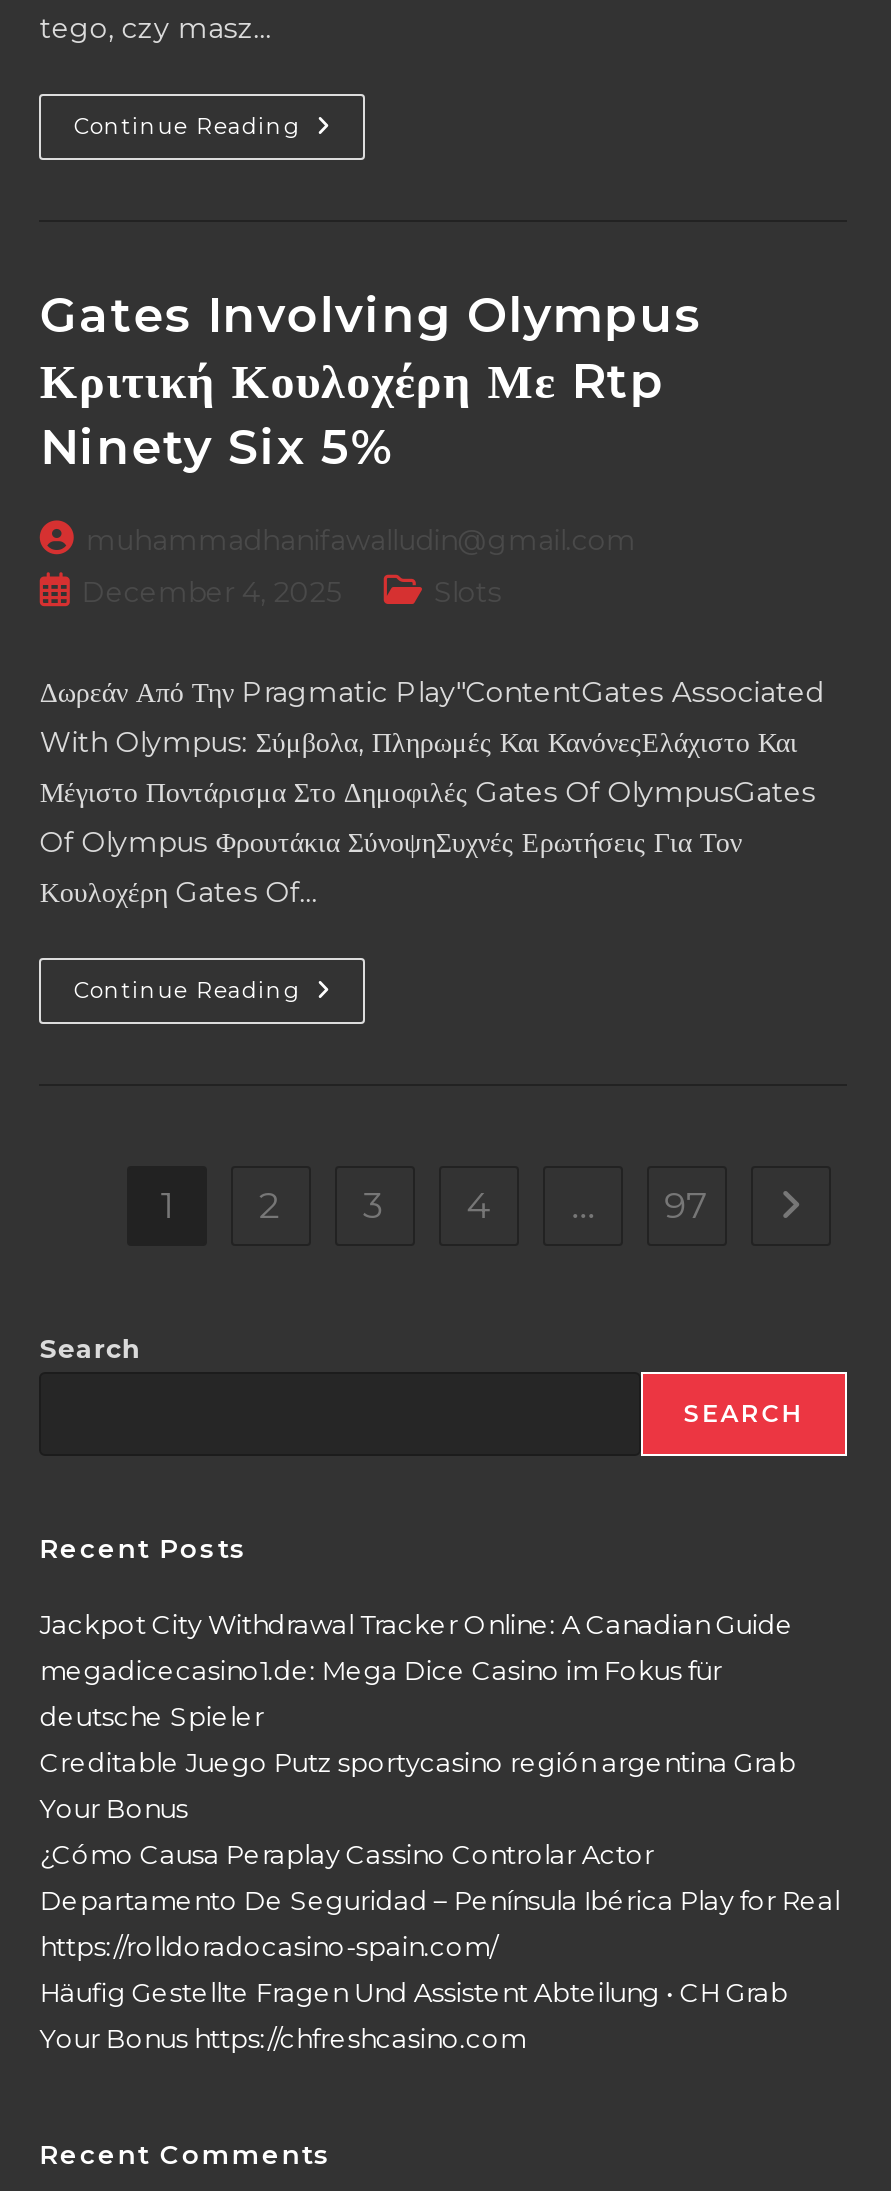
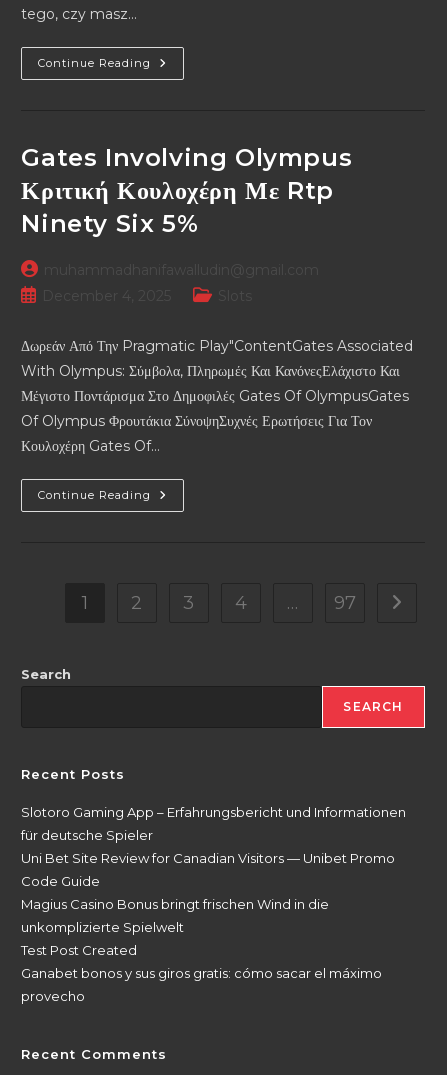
- Jackpot City Withdrawal Tracker Online: A Canadian Guide
- megadicecasino1.de: Mega Dice Casino im Fokus für
- deutsche Spieler
- Creditable Juego Putz sportycasino región argentina Grab
- Your Bonus
- ¿Cómo Causa Peraplay Cassino Controlar Actor
- Departamento De Seguridad – Península Ibérica Play for Real
- https://rolldoradocasino-spain.com/
- Häufig Gestellte Fragen Und Assistent Abteilung • CH Grab
- Your Bonus https://chfreshcasino.com
+ Slotoro Gaming App – Erfahrungsbericht und Informationen
+ für deutsche Spieler
+ Uni Bet Site Review for Canadian Visitors — Unibet Promo
+ Code Guide
+ Magius Casino Bonus bringt frischen Wind in die
+ unkomplizierte Spielwelt
+ Test Post Created
+ Ganabet bonos y sus giros gratis: cómo sacar el máximo
+ provecho
